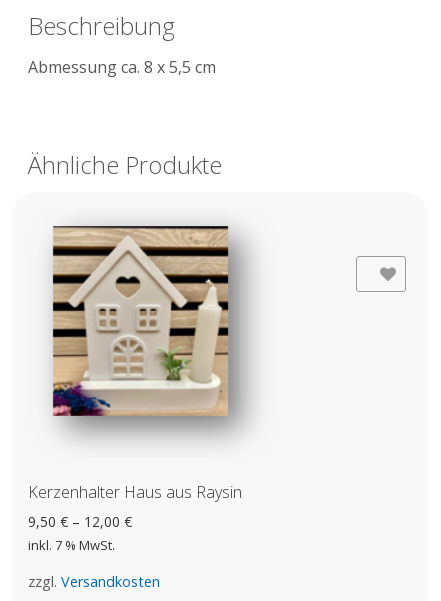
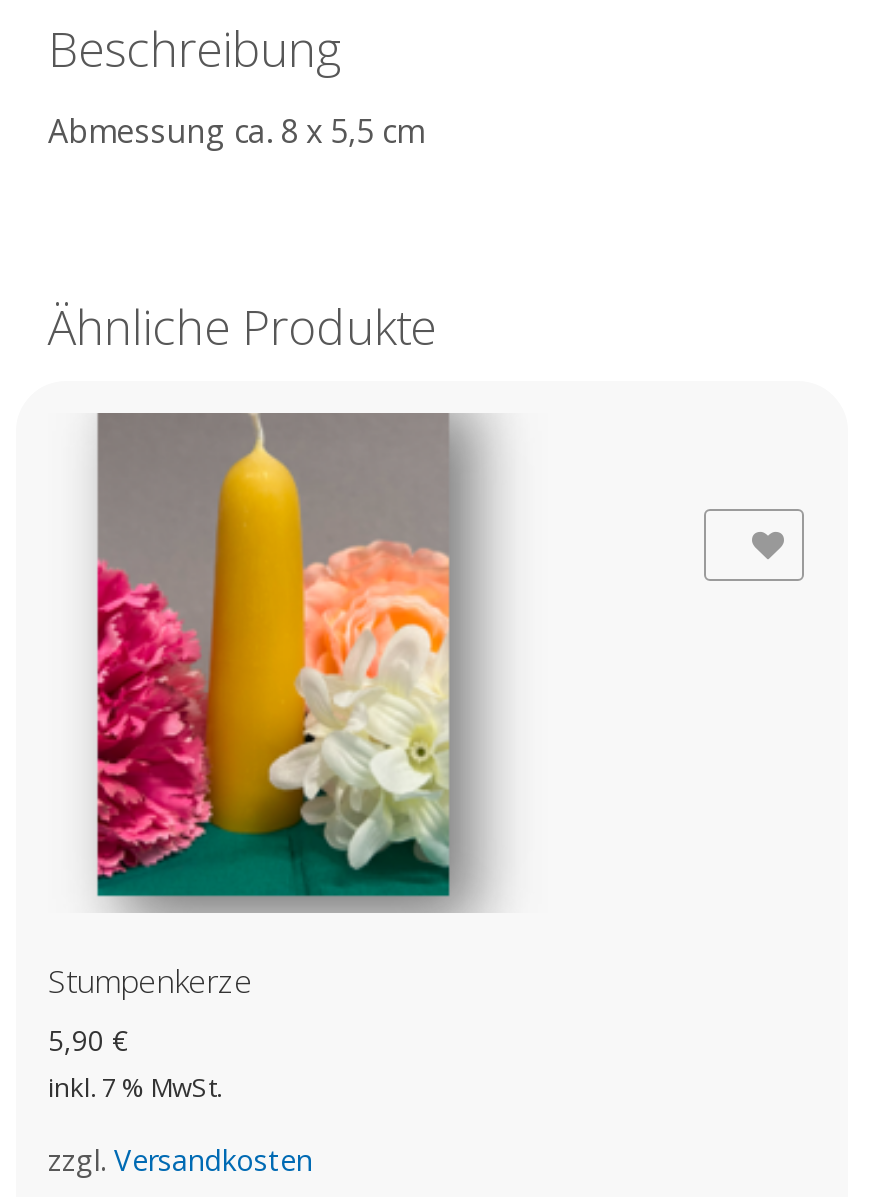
- [image]
- Kerzenhalter Haus aus Raysin
- 9,50 €– 12,00 €
+ [image]
+ Stumpenkerze
+ 5,90 €
